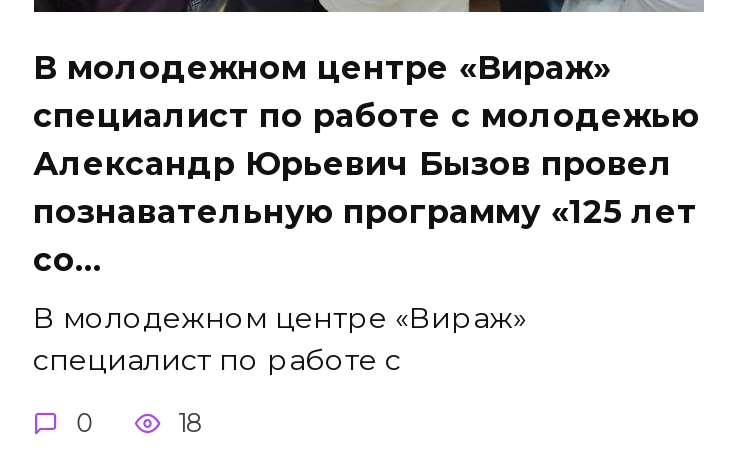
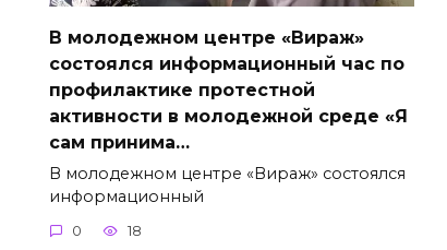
- специалист по работе с молодежью
- Александр Юрьевич Бызов провел
- познавательную программу «125 лет
- со…
+ состоялся информационный час по
+ профилактике протестной
+ активности в молодежной среде «Я
+ сам принима…

- В молодежном центре «Вираж»
- специалист по работе с
+ В молодежном центре «Вираж» состоялся
+ информационный
